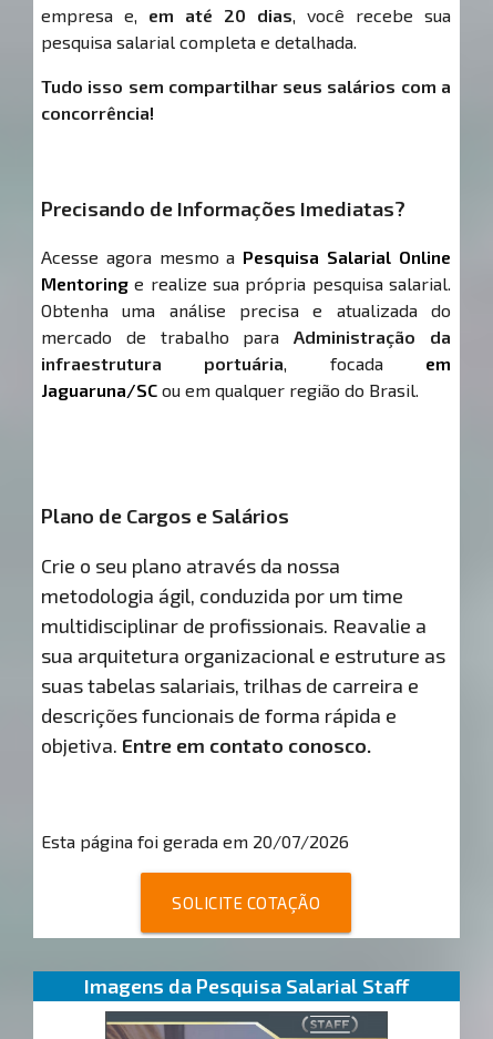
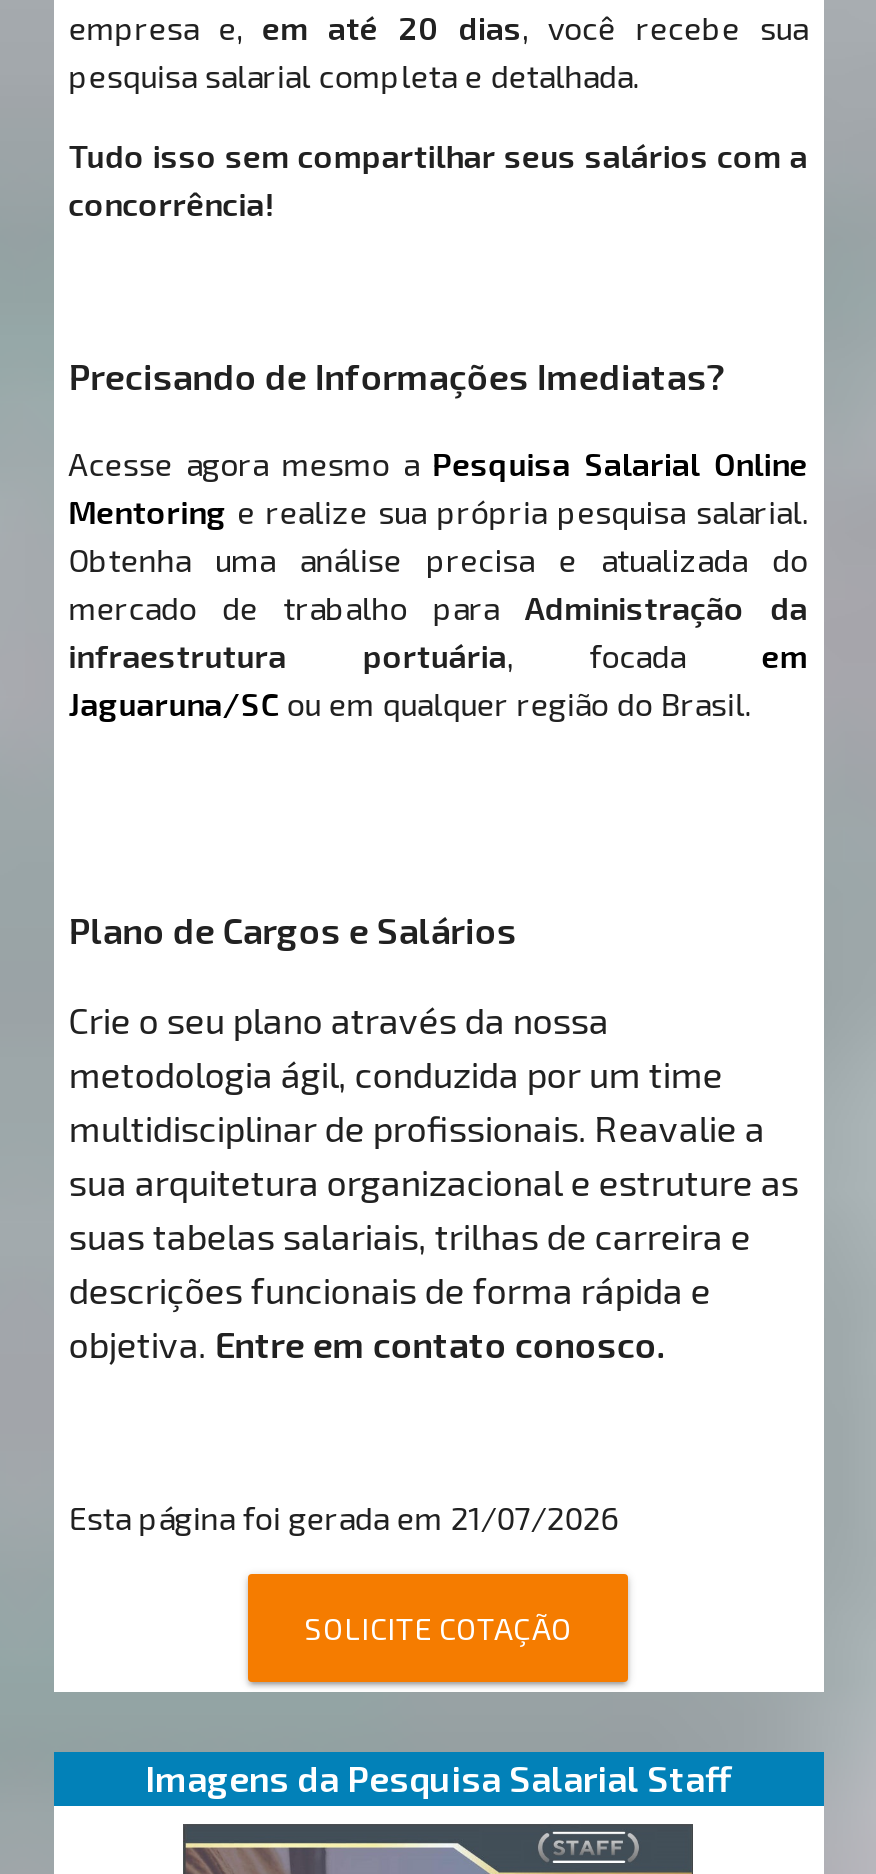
- Esta página foi gerada em 20/07/2026
+ Esta página foi gerada em 21/07/2026
